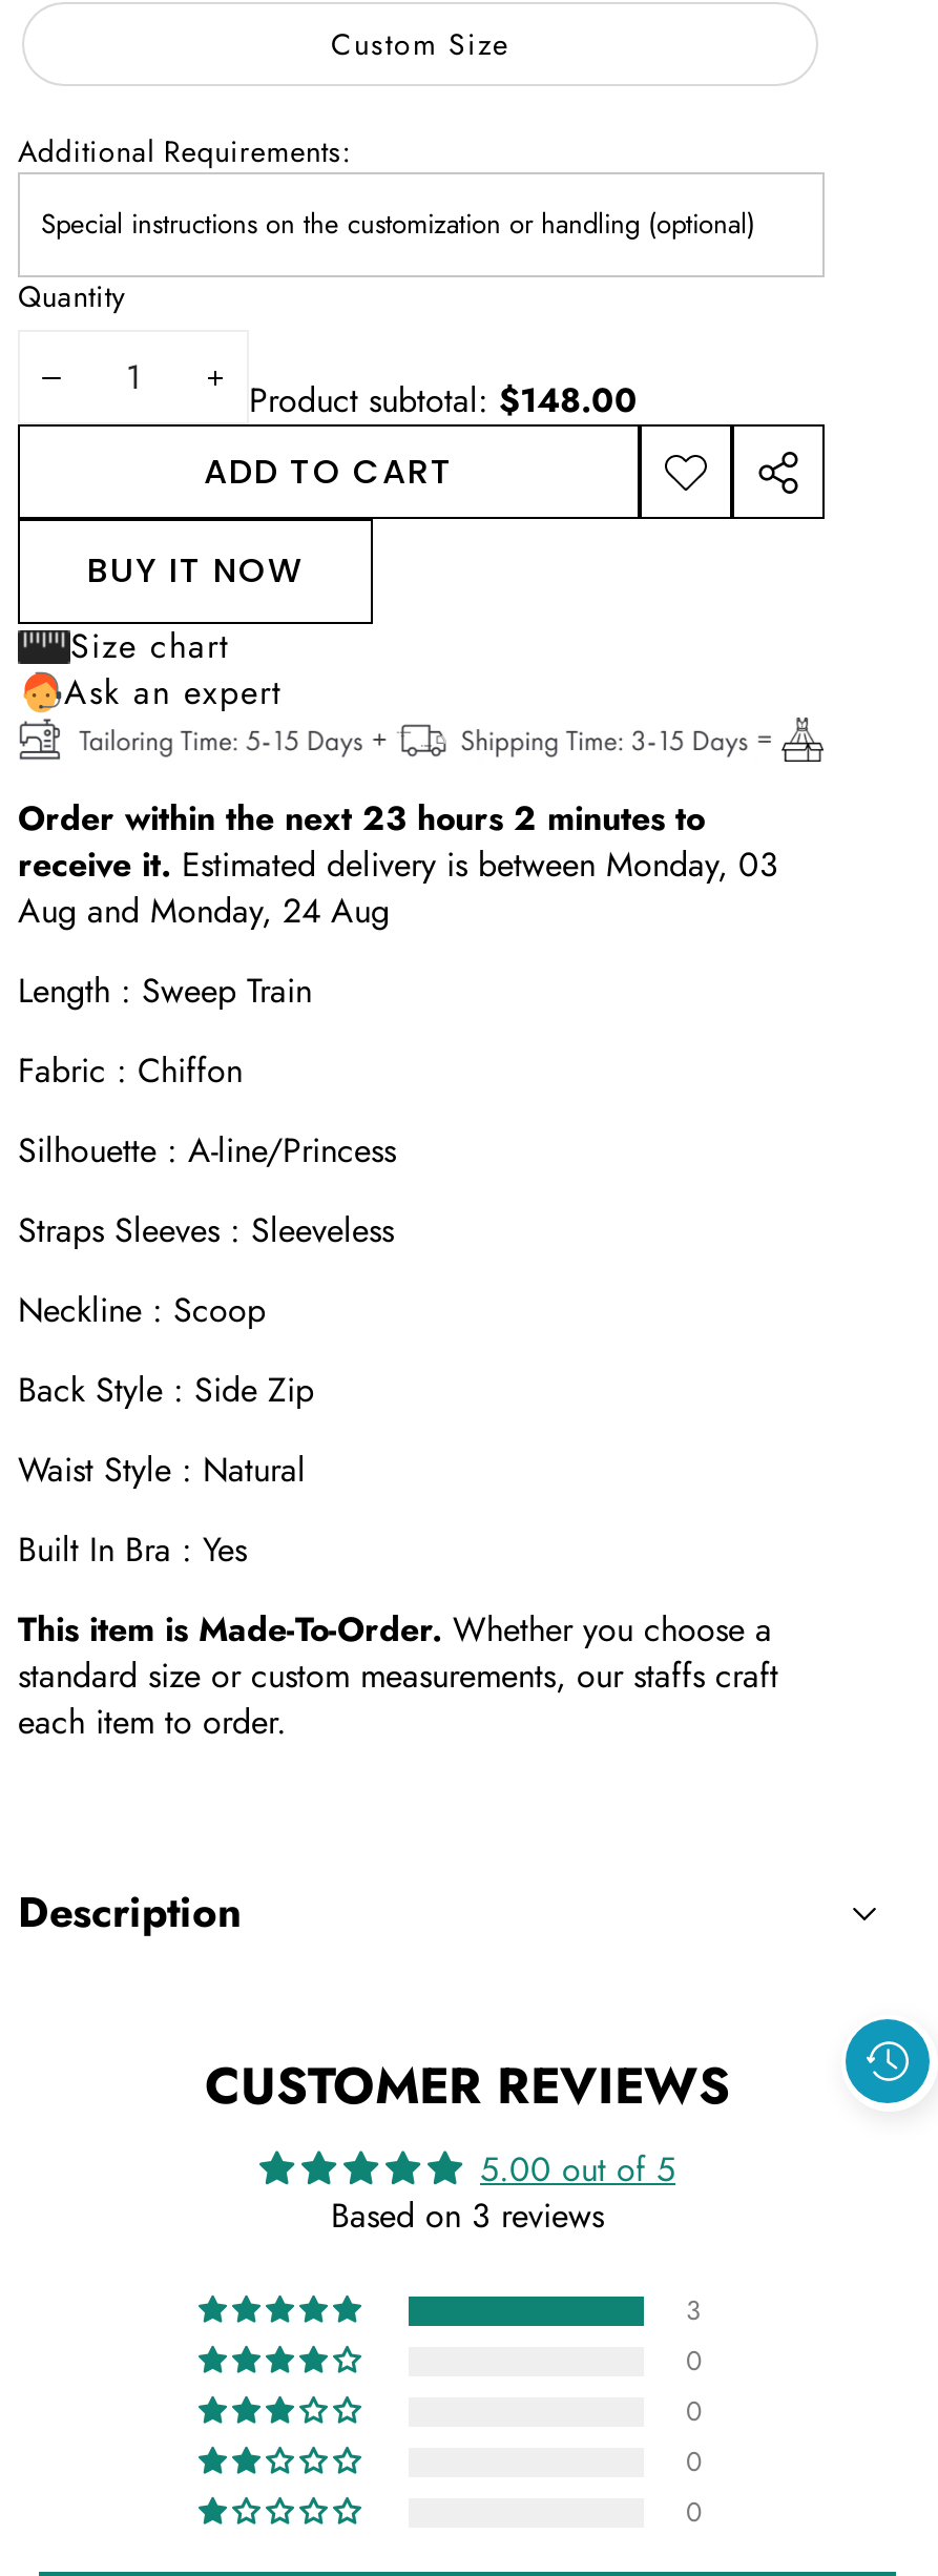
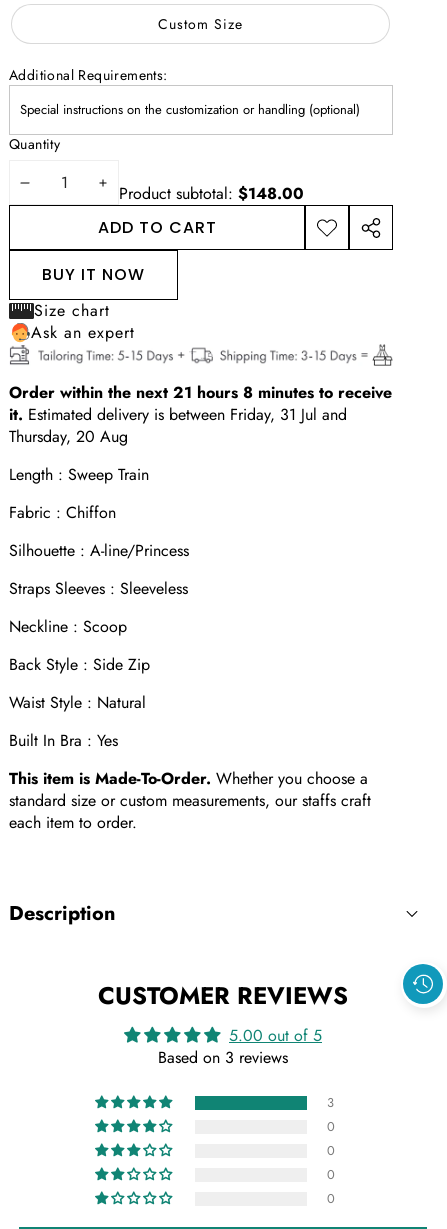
- Order within the next 23 hours 2 minutes to
- receive it. Estimated delivery is between Monday, 03
- Aug and Monday, 24 Aug
+ Order within the next 21 hours 8 minutes to receive
+ it. Estimated delivery is between Friday, 31 Jul and
+ Thursday, 20 Aug
